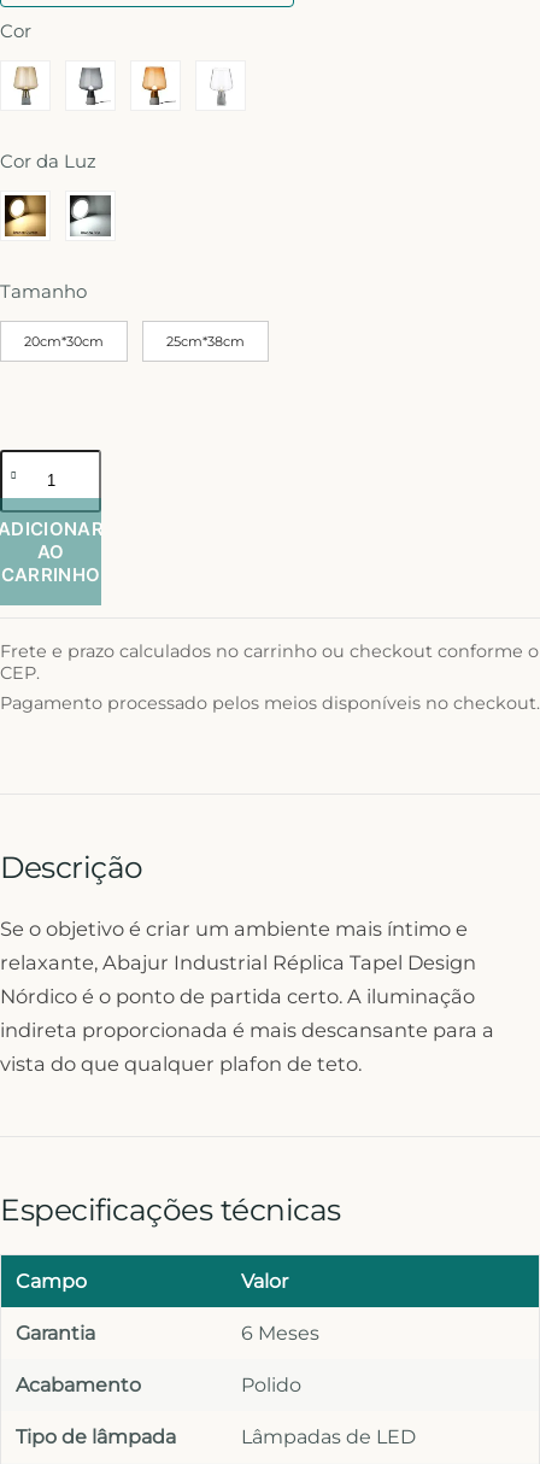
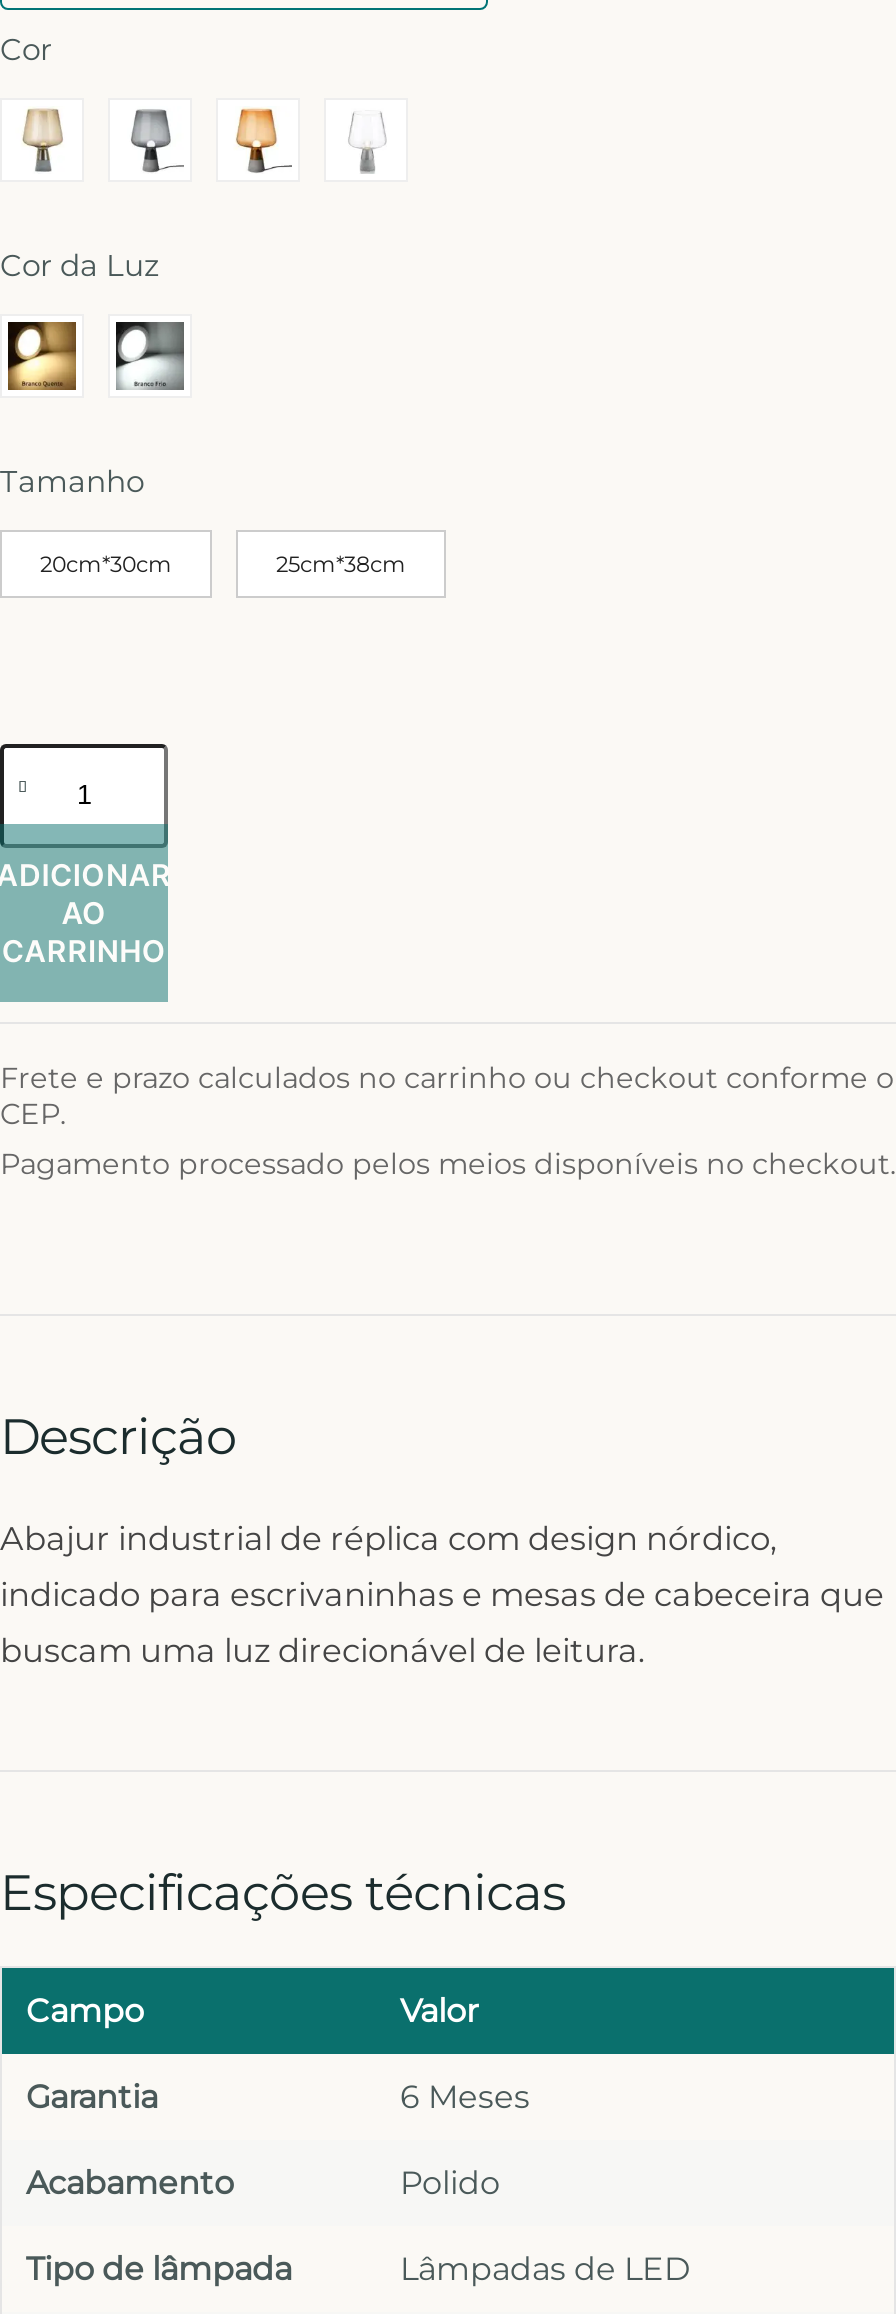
- Se o objetivo é criar um ambiente mais íntimo e
- relaxante, Abajur Industrial Réplica Tapel Design
- Nórdico é o ponto de partida certo. A iluminação
- indireta proporcionada é mais descansante para a
- vista do que qualquer plafon de teto.
+ Abajur industrial de réplica com design nórdico,
+ indicado para escrivaninhas e mesas de cabeceira que
+ buscam uma luz direcionável de leitura.
